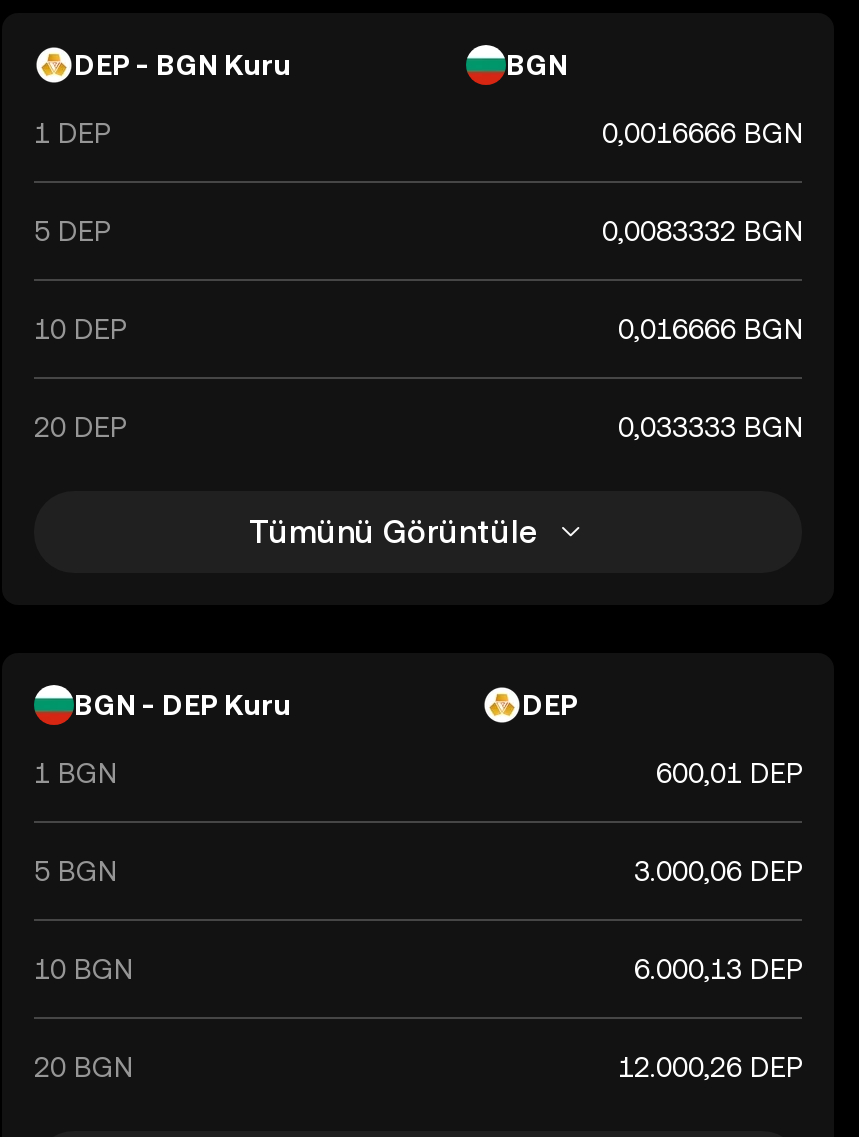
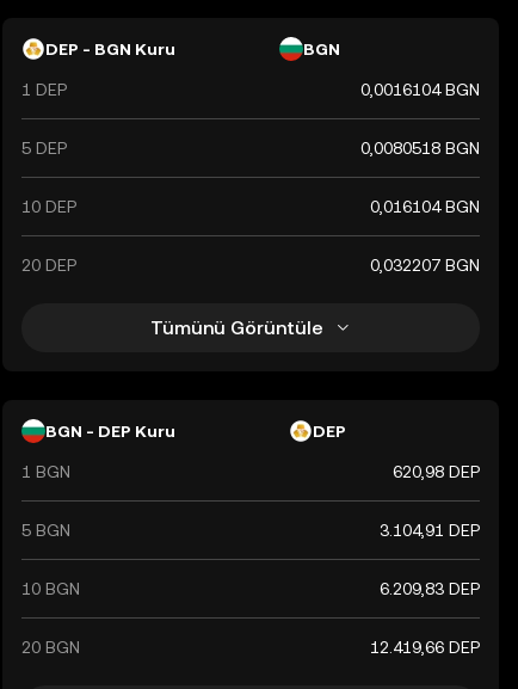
- 0,0016666 BGN
+ 0,0016104 BGN

- 0,0083332 BGN
+ 0,0080518 BGN

- 0,016666 BGN
+ 0,016104 BGN

- 0,033333 BGN
+ 0,032207 BGN

- 600,01 DEP
+ 620,98 DEP

- 3.000,06 DEP
+ 3.104,91 DEP

- 6.000,13 DEP
+ 6.209,83 DEP

- 12.000,26 DEP
+ 12.419,66 DEP
